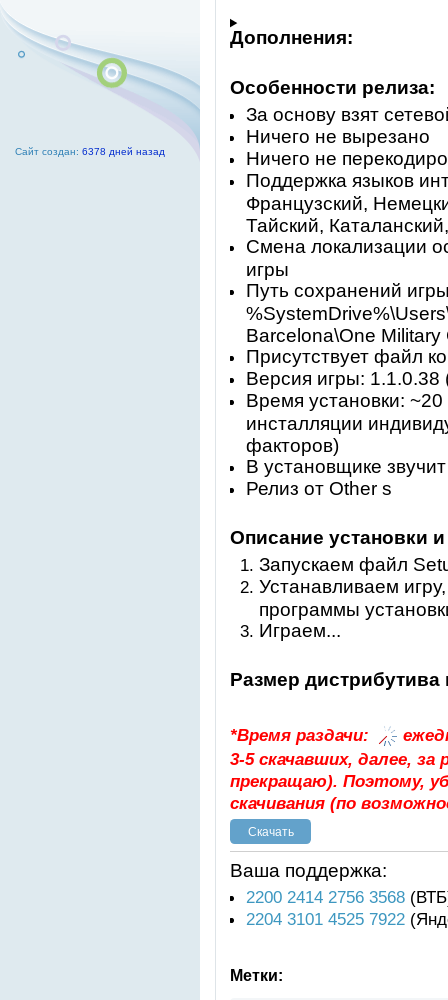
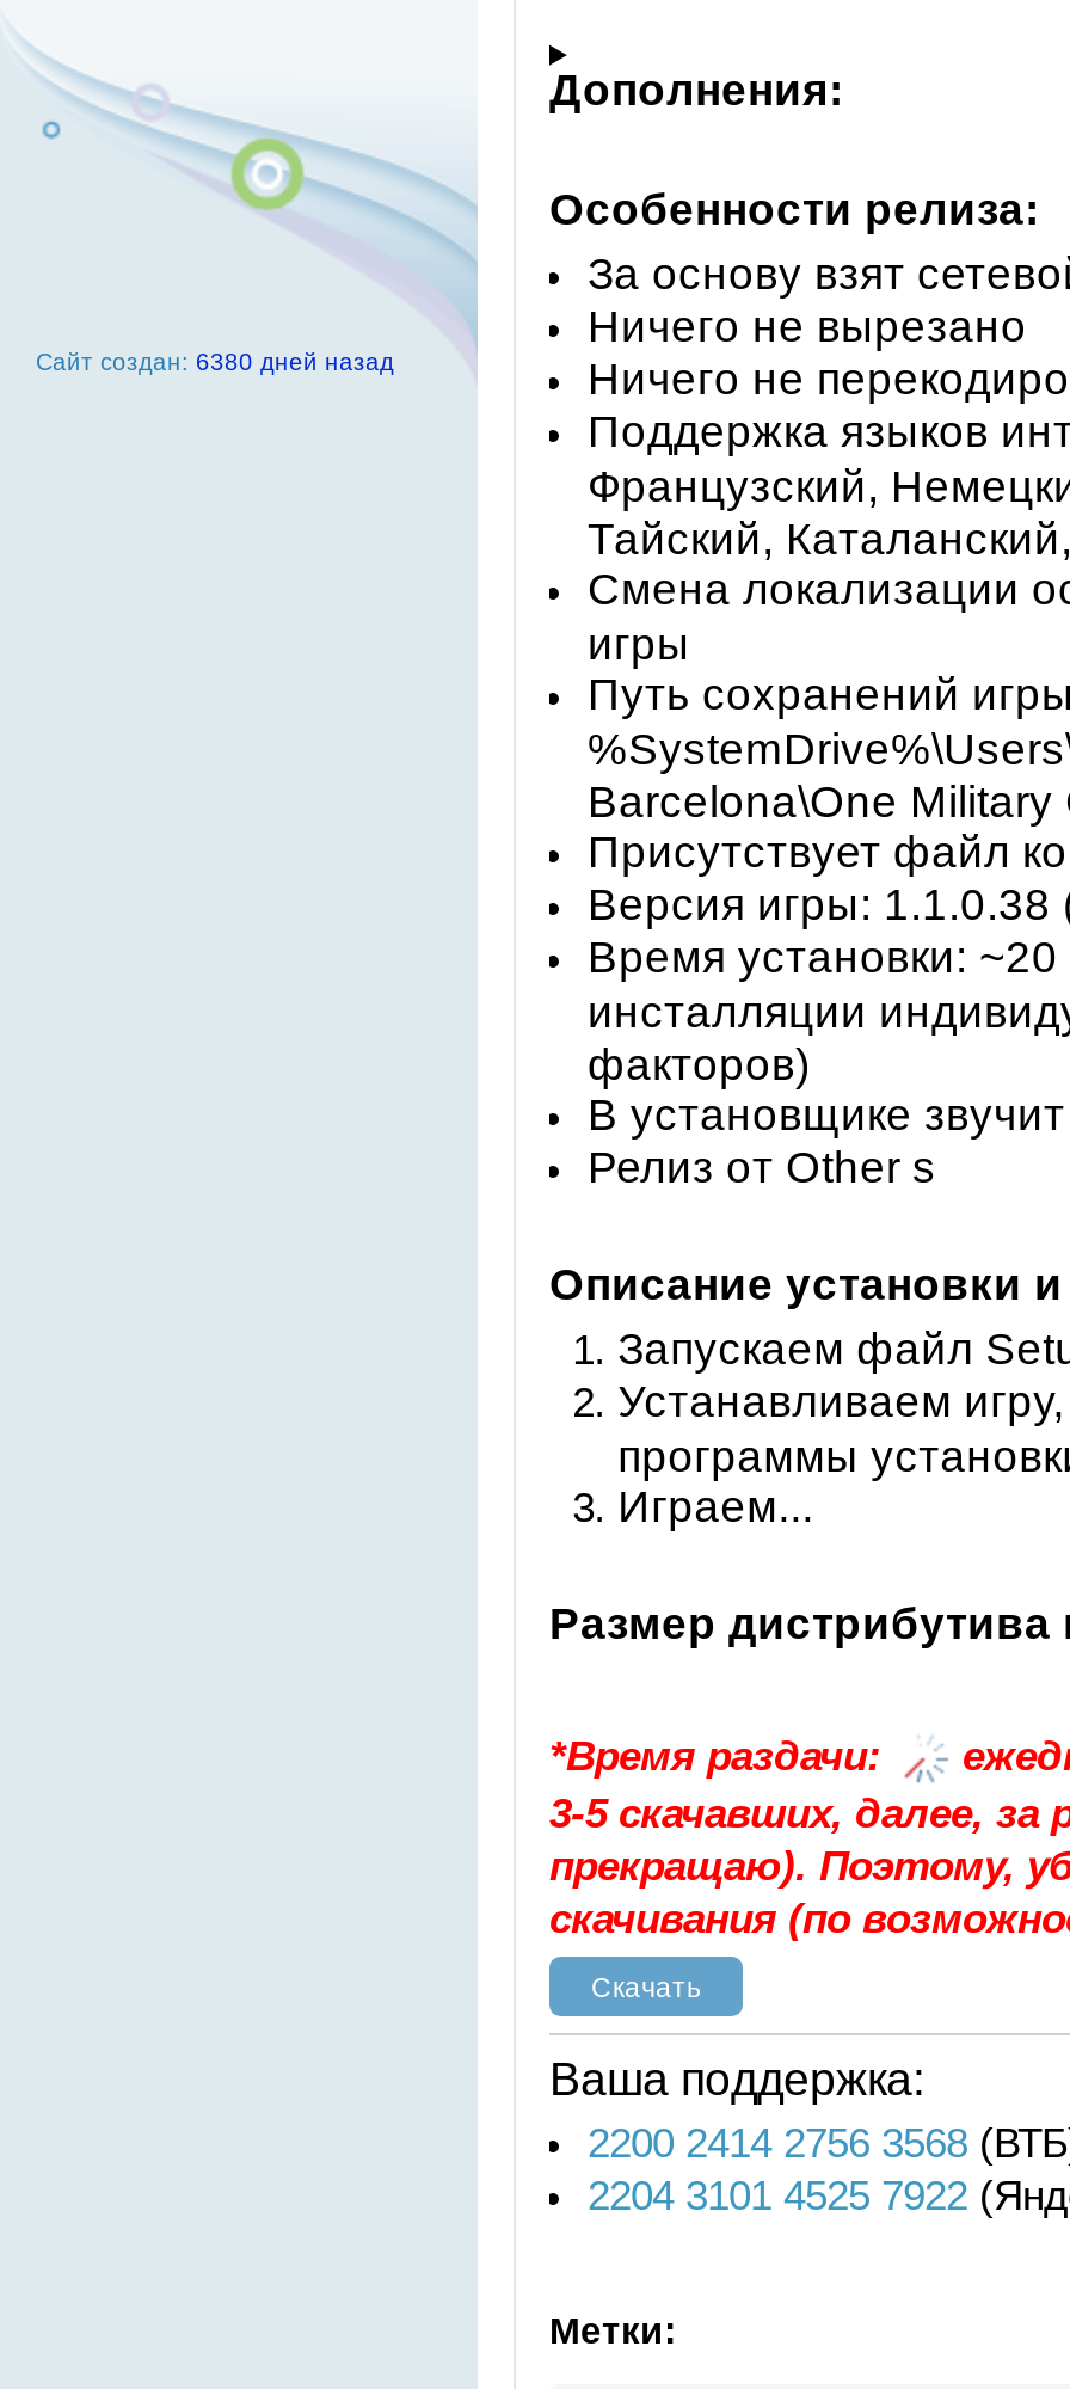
- Сайт создан: 6378 дней назад
+ Сайт создан: 6380 дней назад
